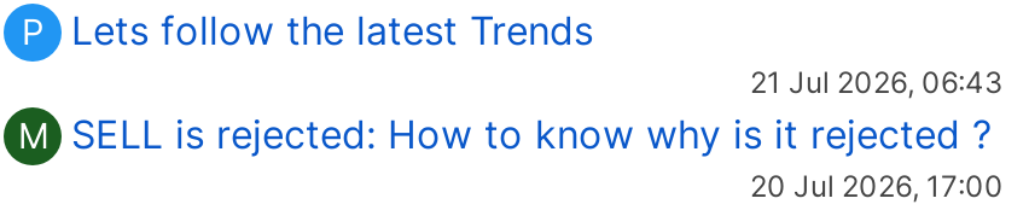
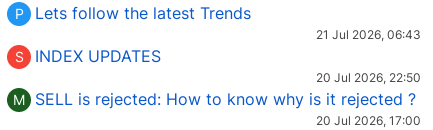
+ S
+ INDEX UPDATES
+ 20 Jul 2026, 22:50
